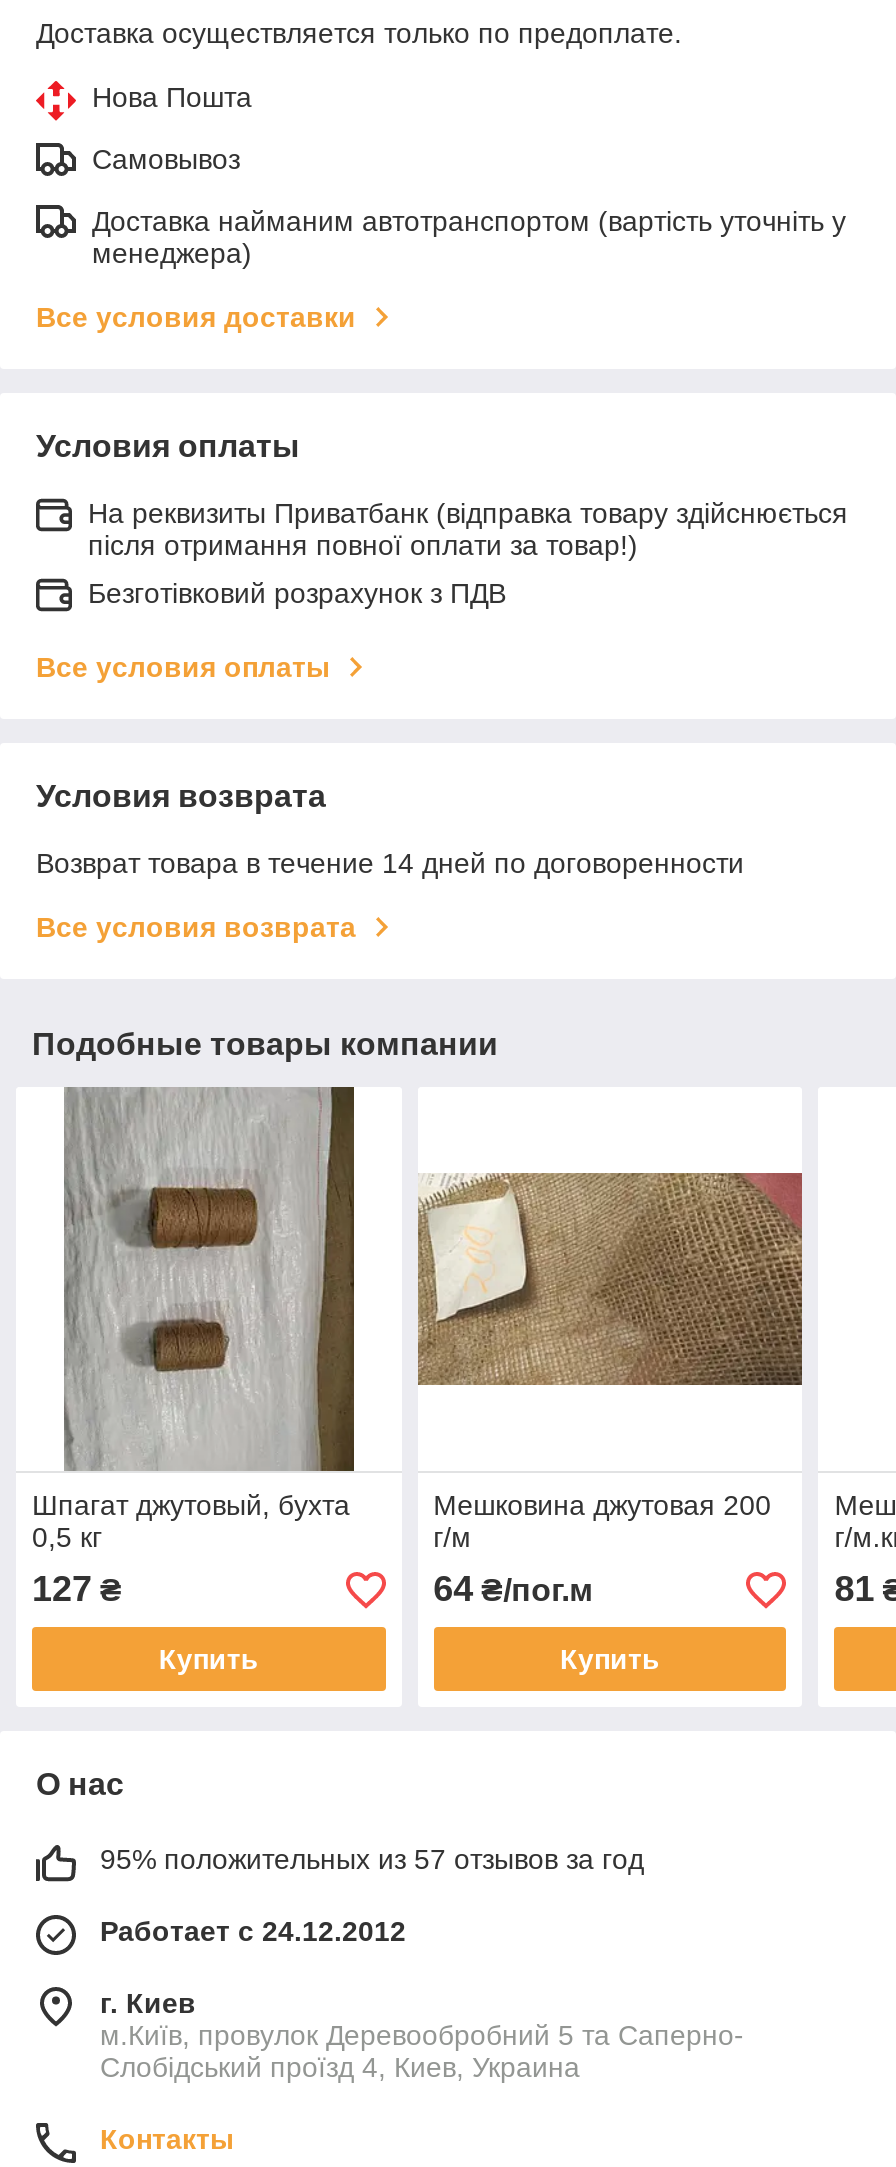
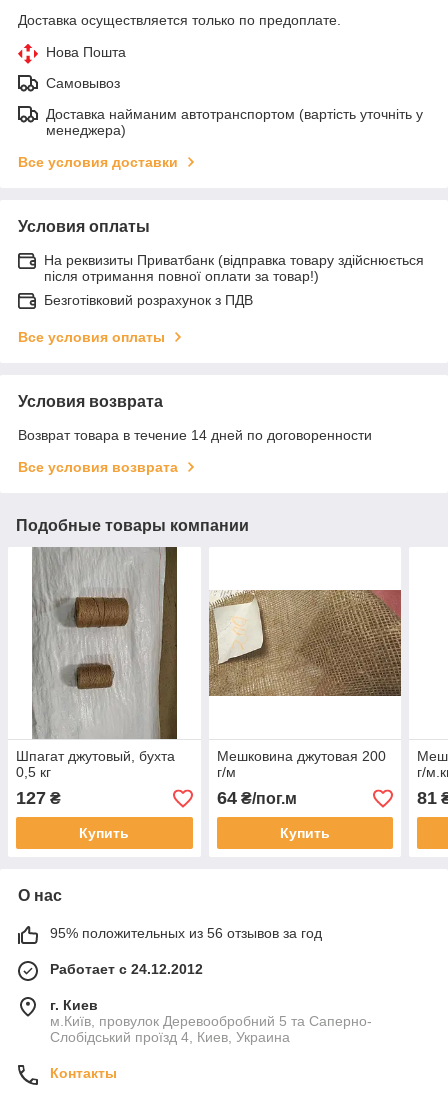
- 95% положительных из 57 отзывов за год
+ 95% положительных из 56 отзывов за год
